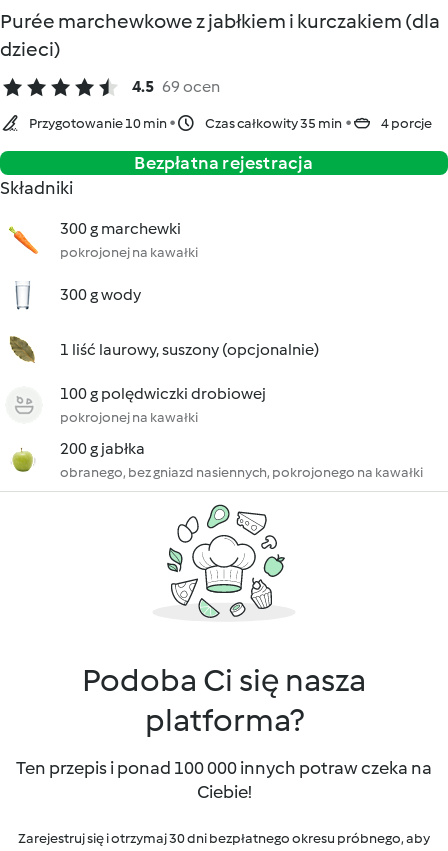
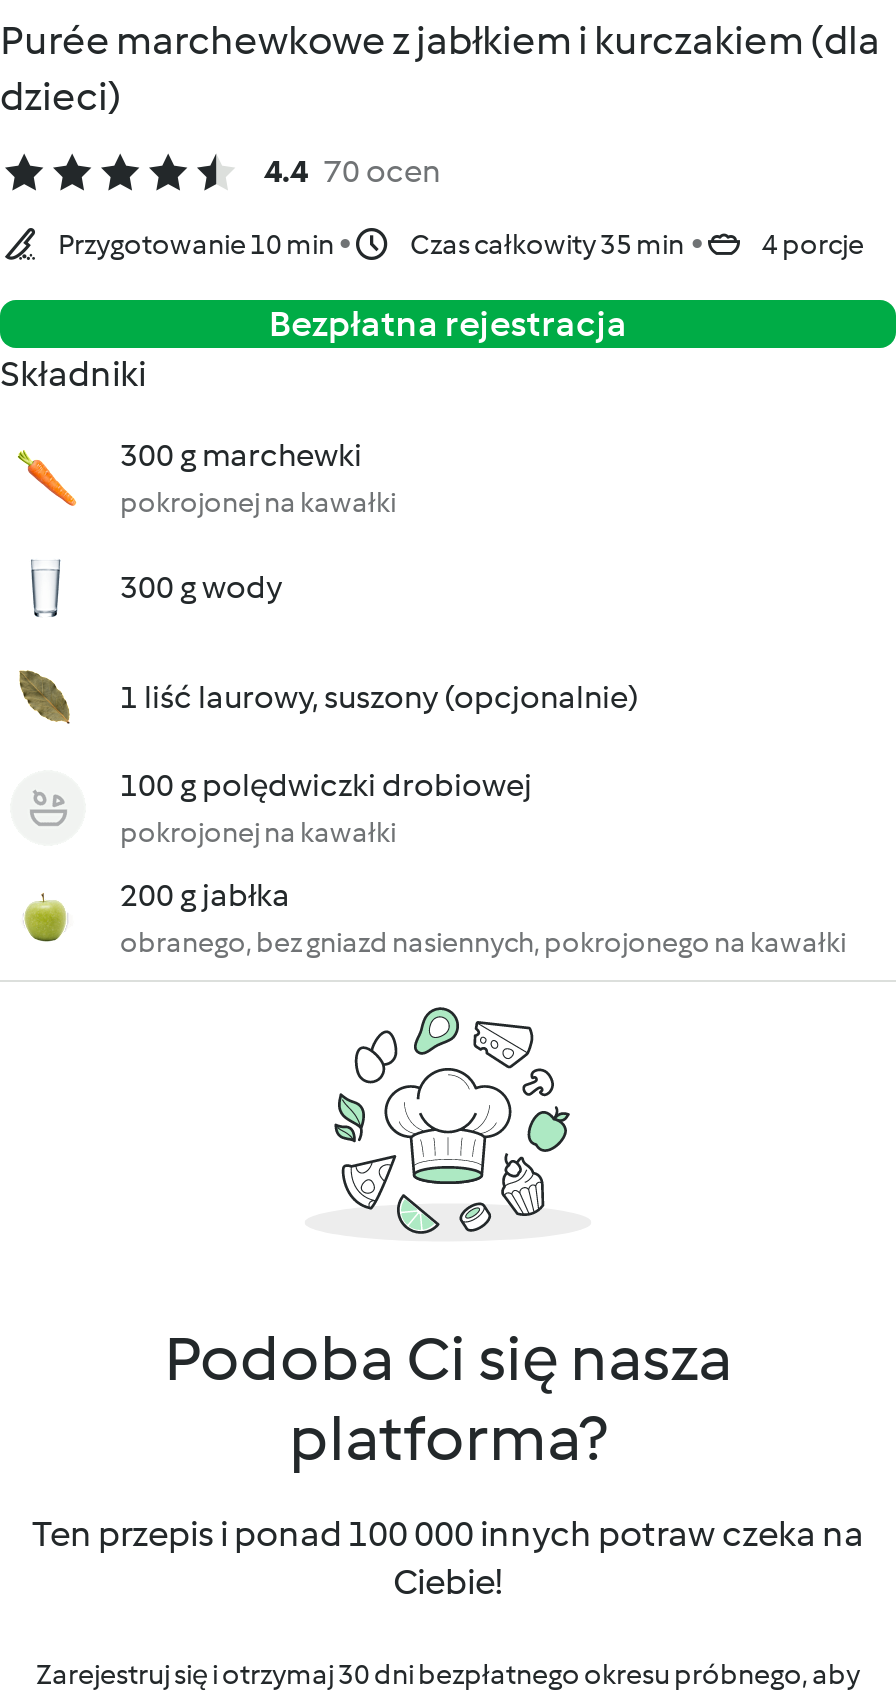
- 4.5 69 ocen
+ 4.4 70 ocen
